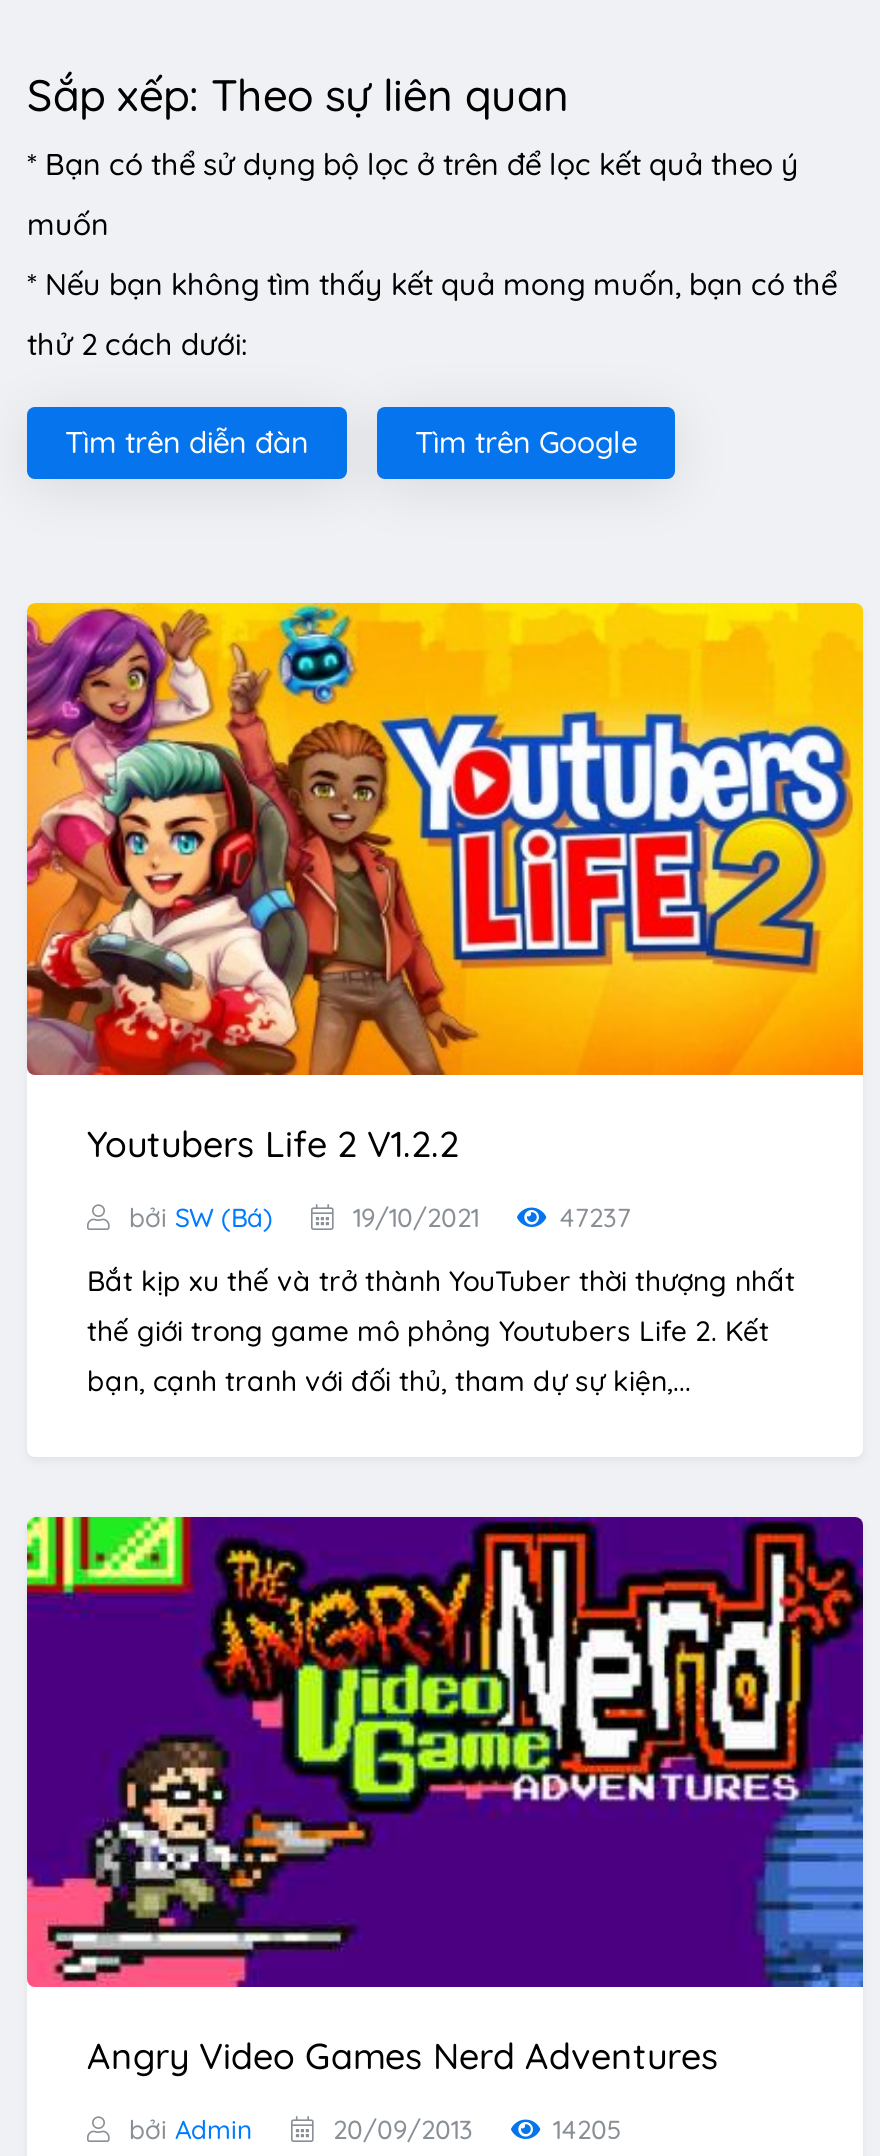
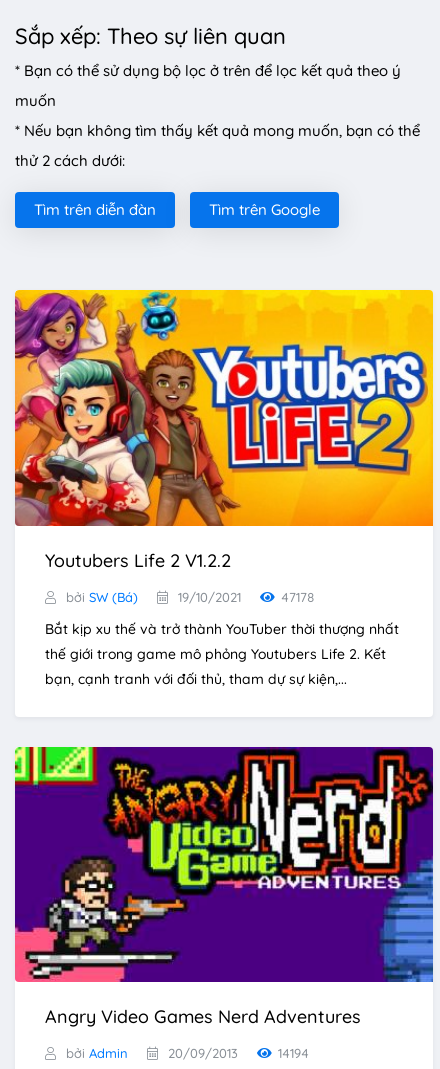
- 47237
+ 47178

- 14205
+ 14194
